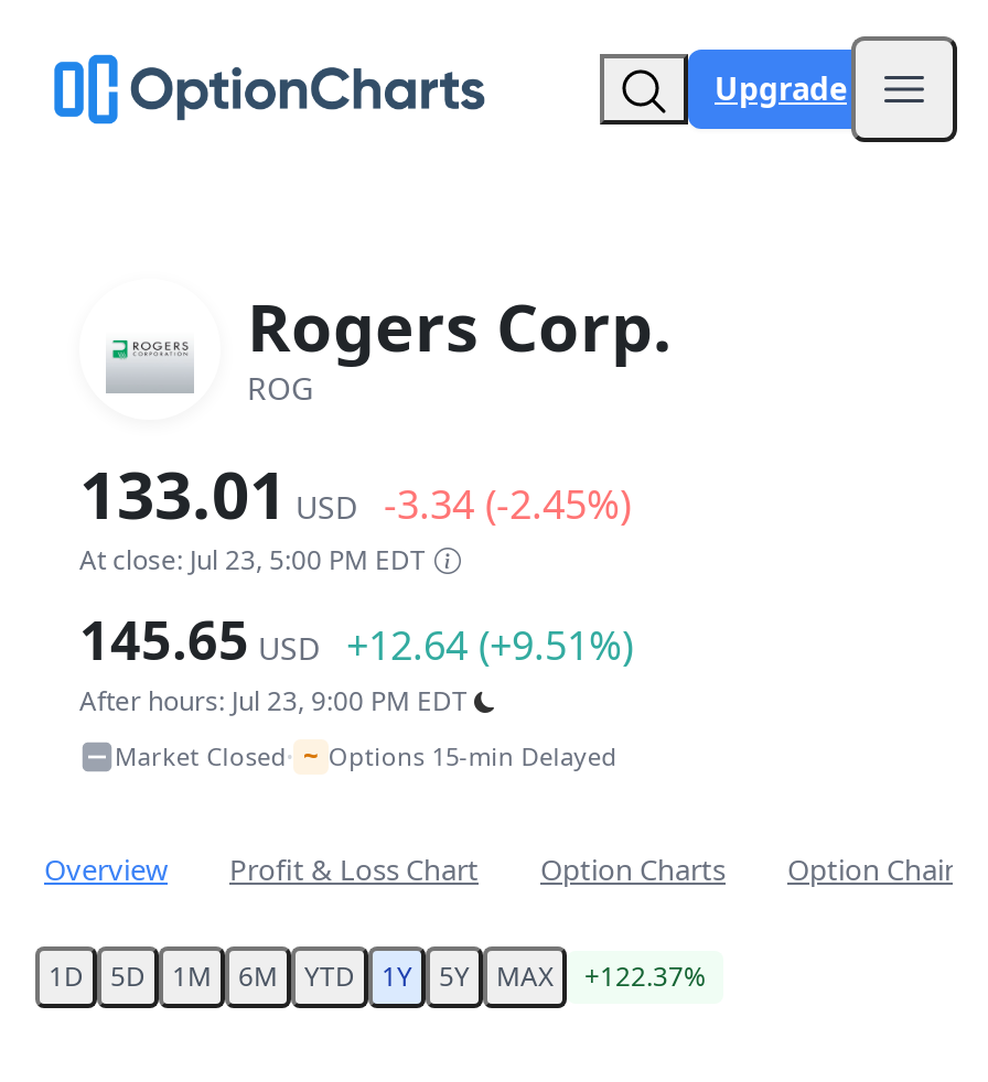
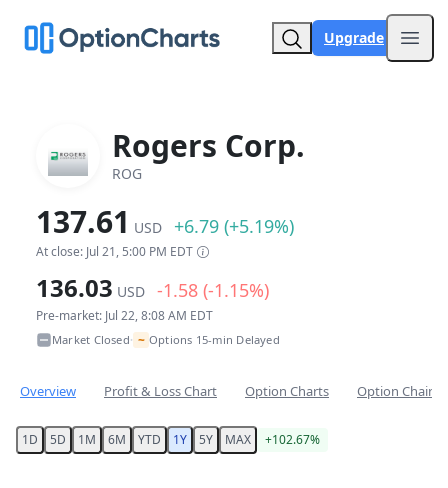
- 133.01 USD -3.34 (-2.45%)
- At close: Jul 23, 5:00 PM EDT
- 145.65 USD +12.64 (+9.51%)
- After hours: Jul 23, 9:00 PM EDT
+ 137.61 USD +6.79 (+5.19%)
+ At close: Jul 21, 5:00 PM EDT
+ 136.03 USD -1.58 (-1.15%)
+ Pre-market: Jul 22, 8:08 AM EDT

- 1D 5D 1M 6M YTD 1Y 5Y MAX +122.37%
+ 1D 5D 1M 6M YTD 1Y 5Y MAX +102.67%
